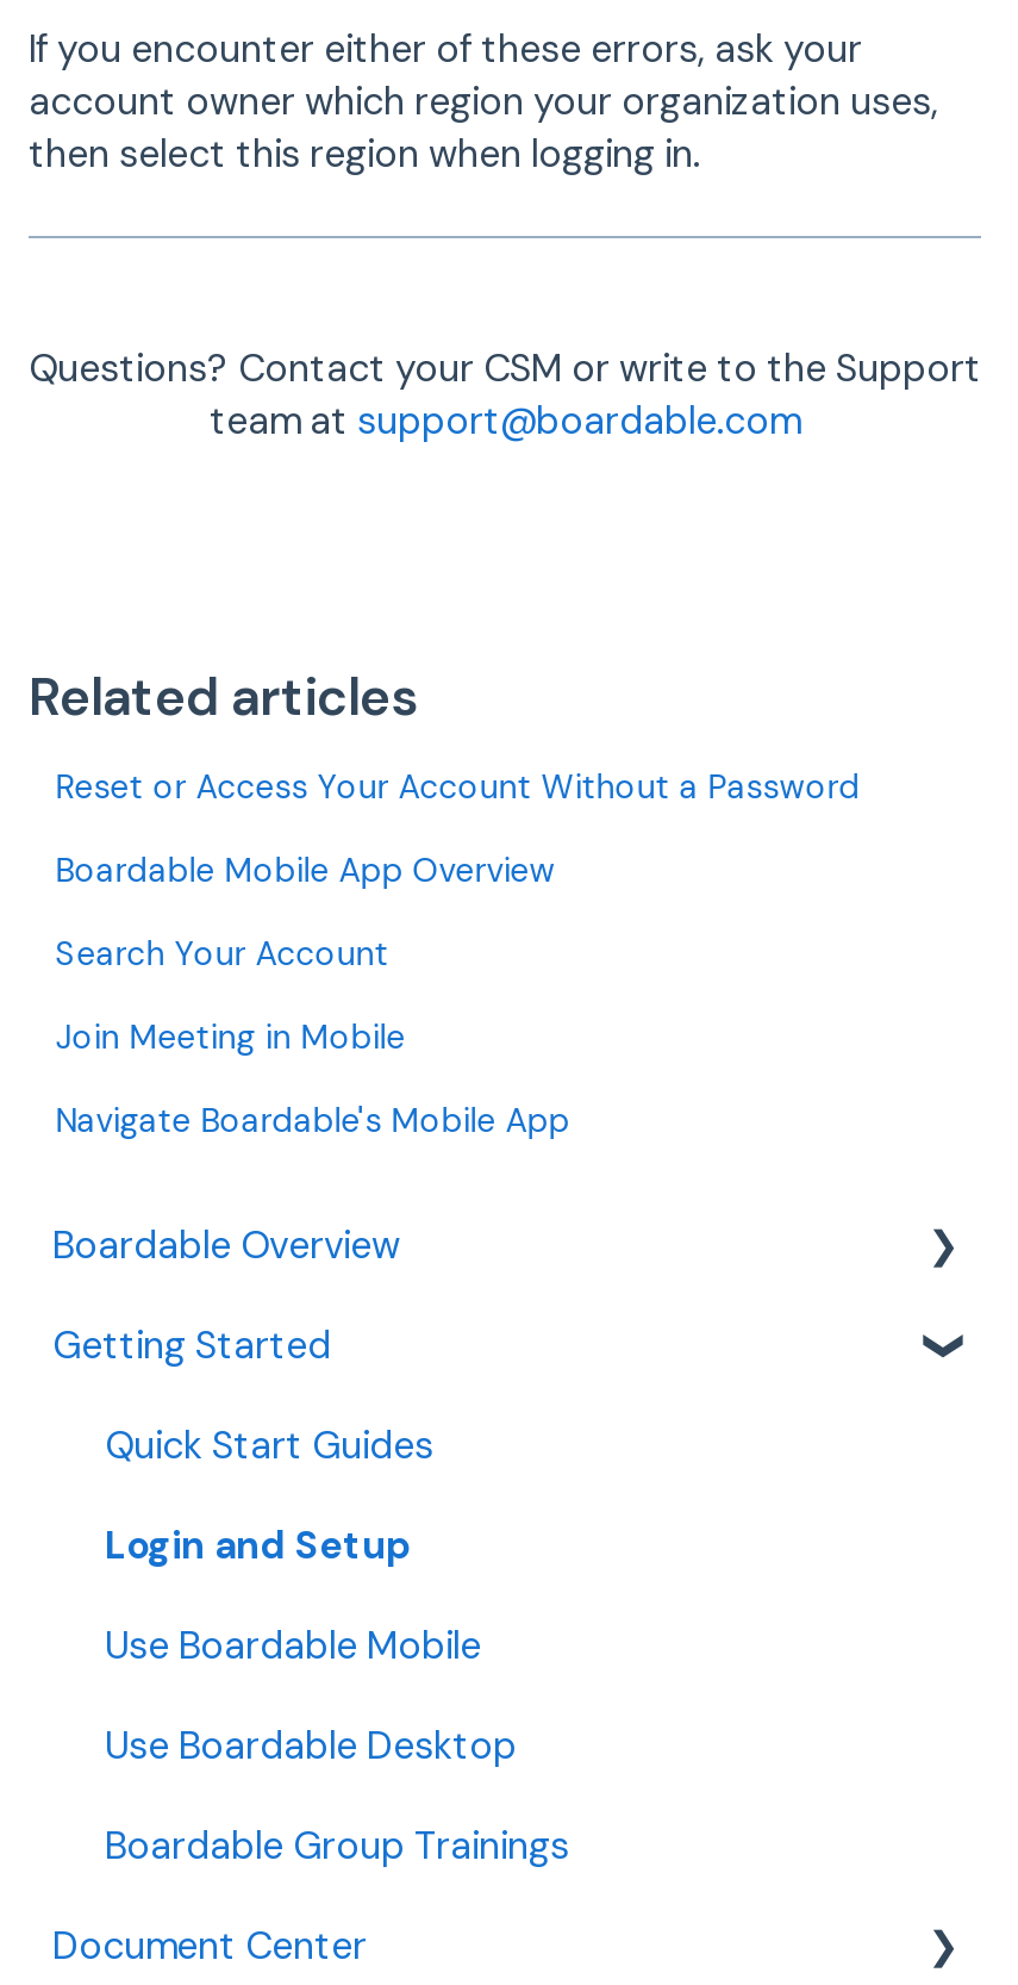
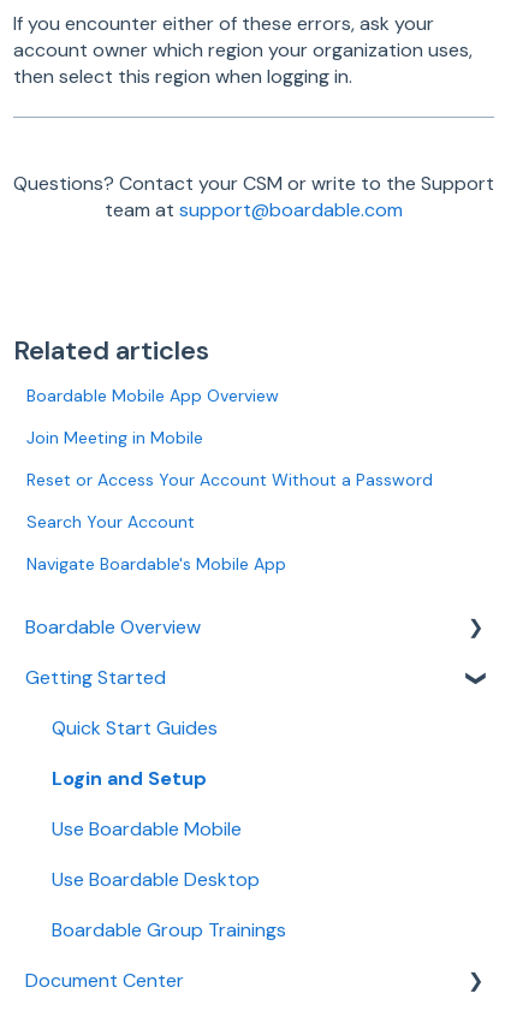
moved down: Reset or Access Your Account Without a Password

moved up: Boardable Mobile App Overview

moved down: Search Your Account

moved up: Join Meeting in Mobile
